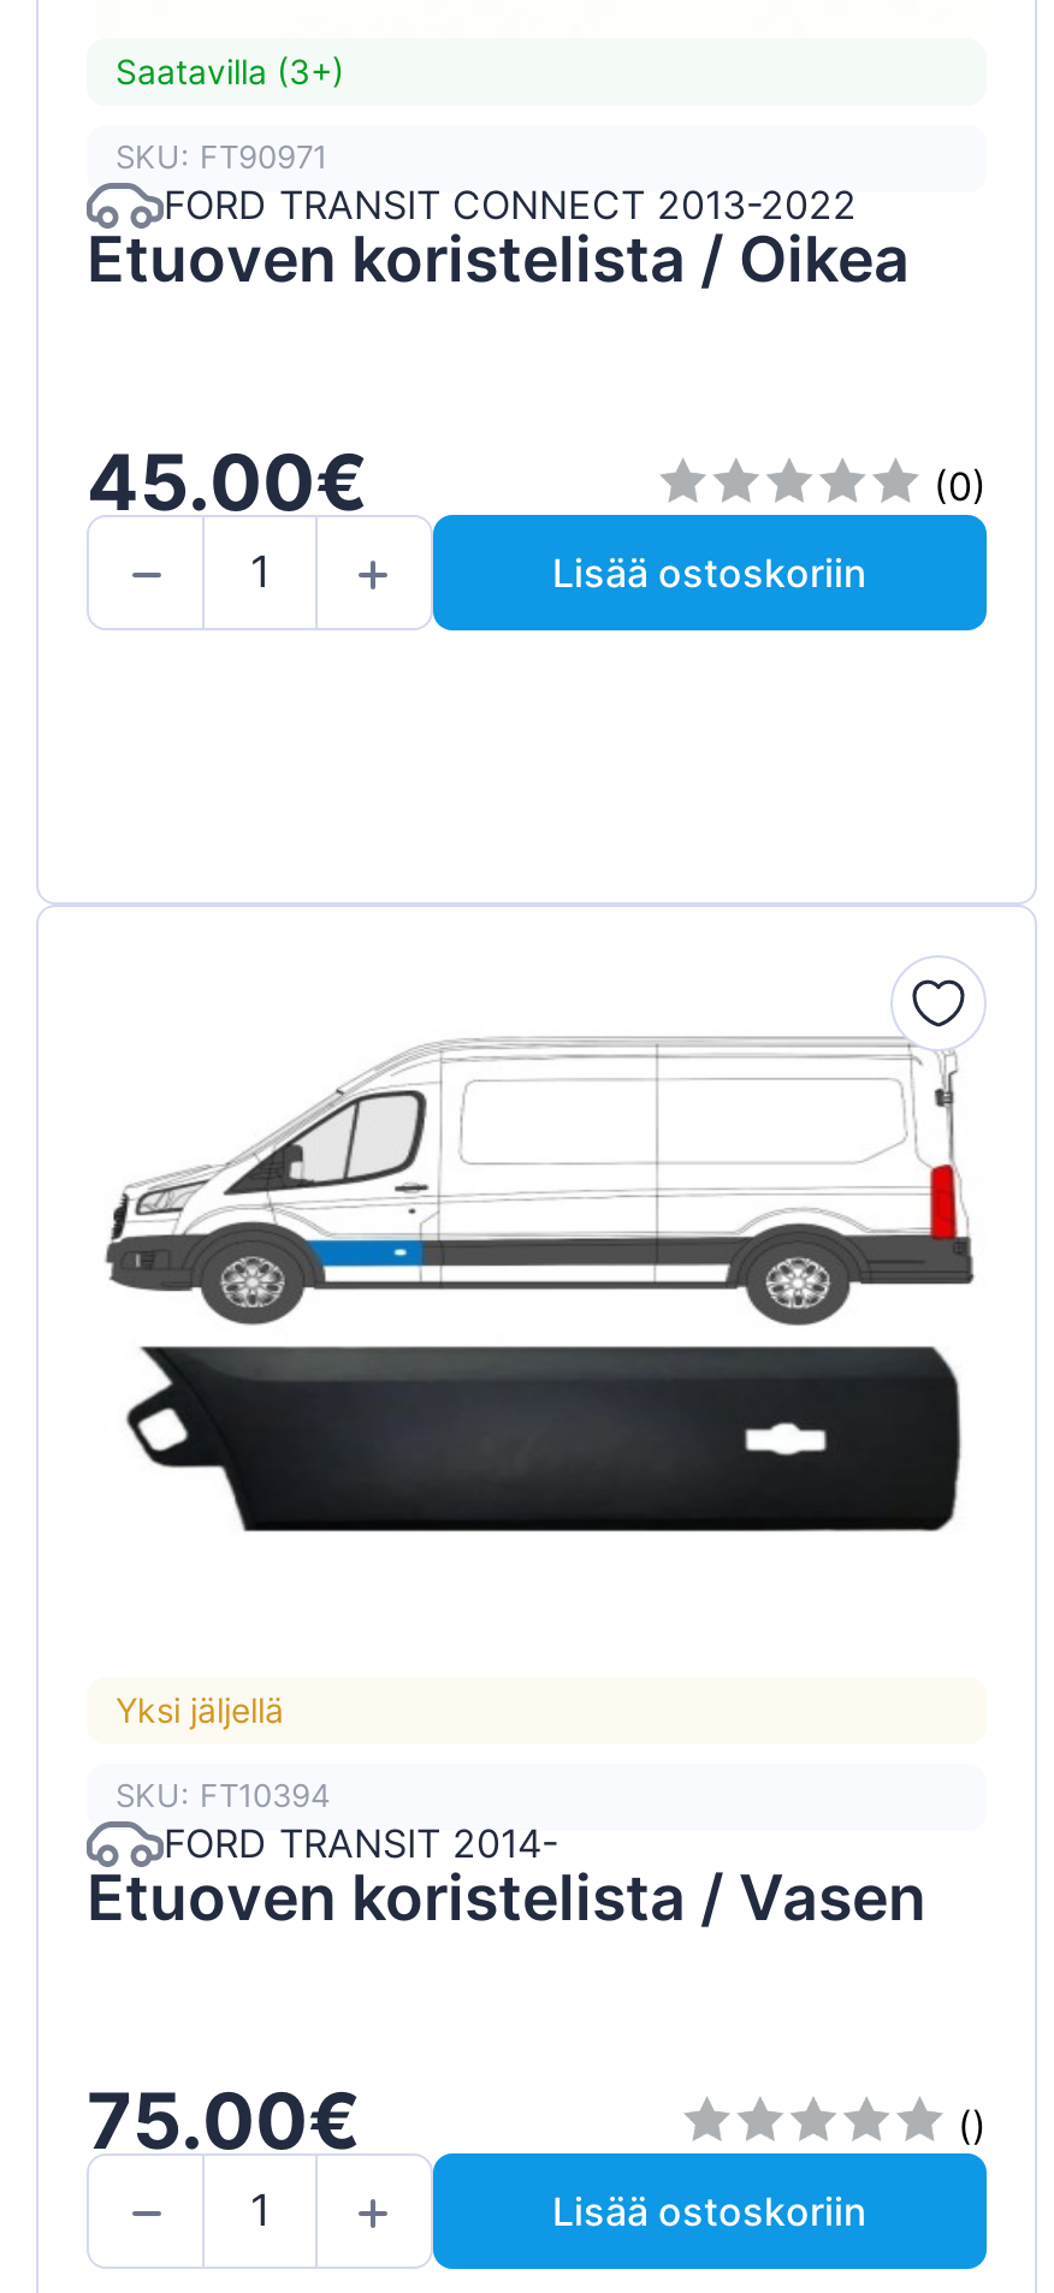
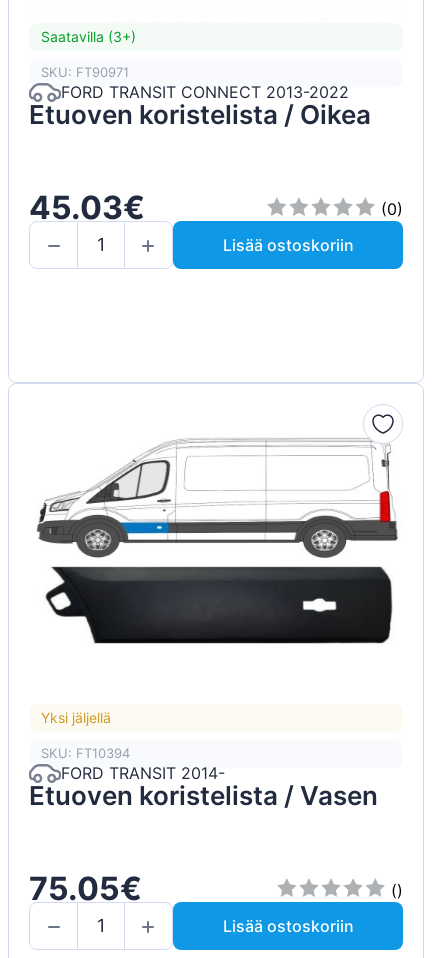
- 45.00€
+ 45.03€

- 75.00€
+ 75.05€
